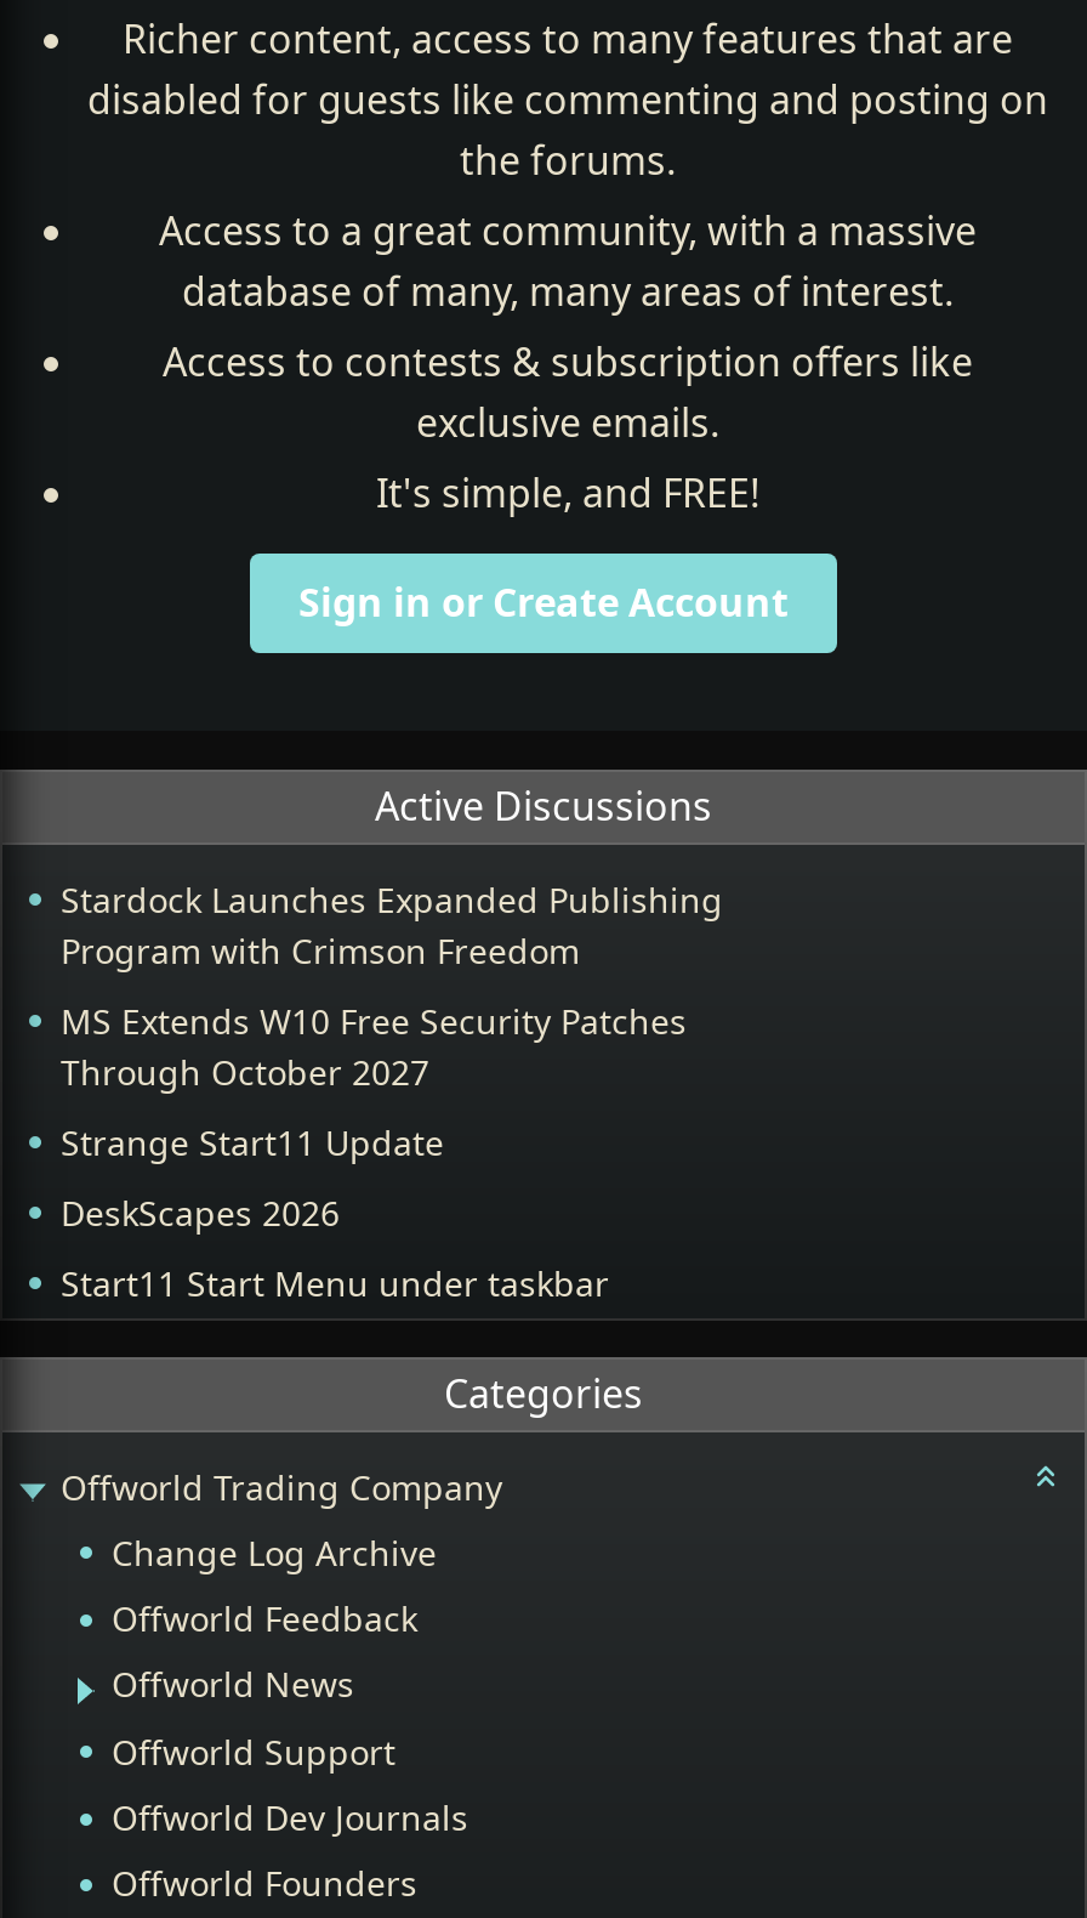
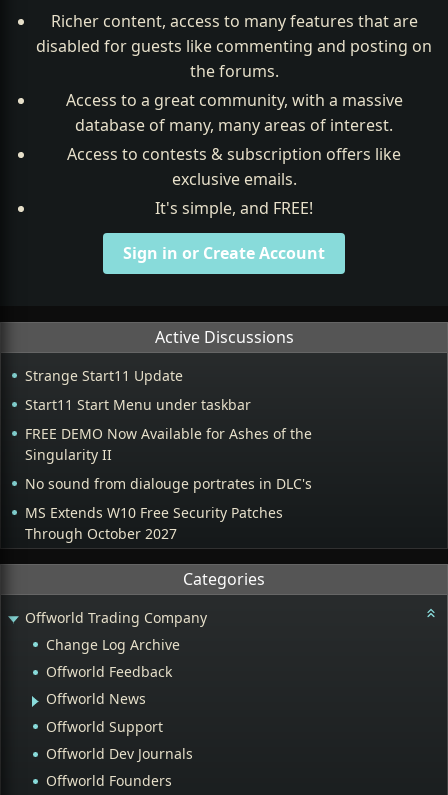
- Stardock Launches Expanded Publishing
- Program with Crimson Freedom
+ FREE DEMO Now Available for Ashes of the
+ Singularity II
+ No sound from dialouge portrates in DLC's

moved down: MS Extends W10 Free Security Patches | Through October 2027

moved up: Strange Start11 Update | Start11 Start Menu under taskbar

- DeskScapes 2026
